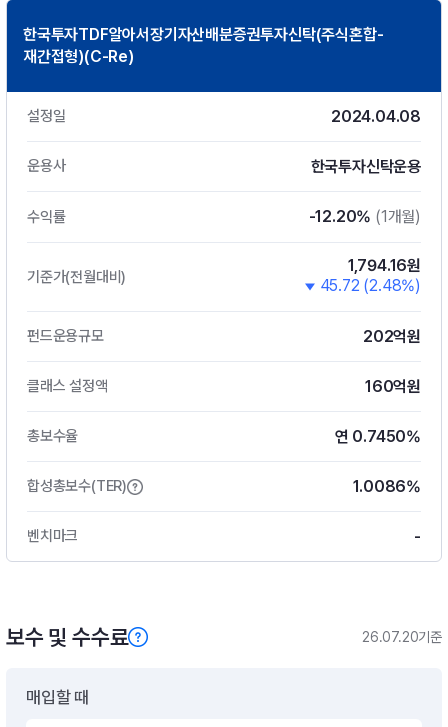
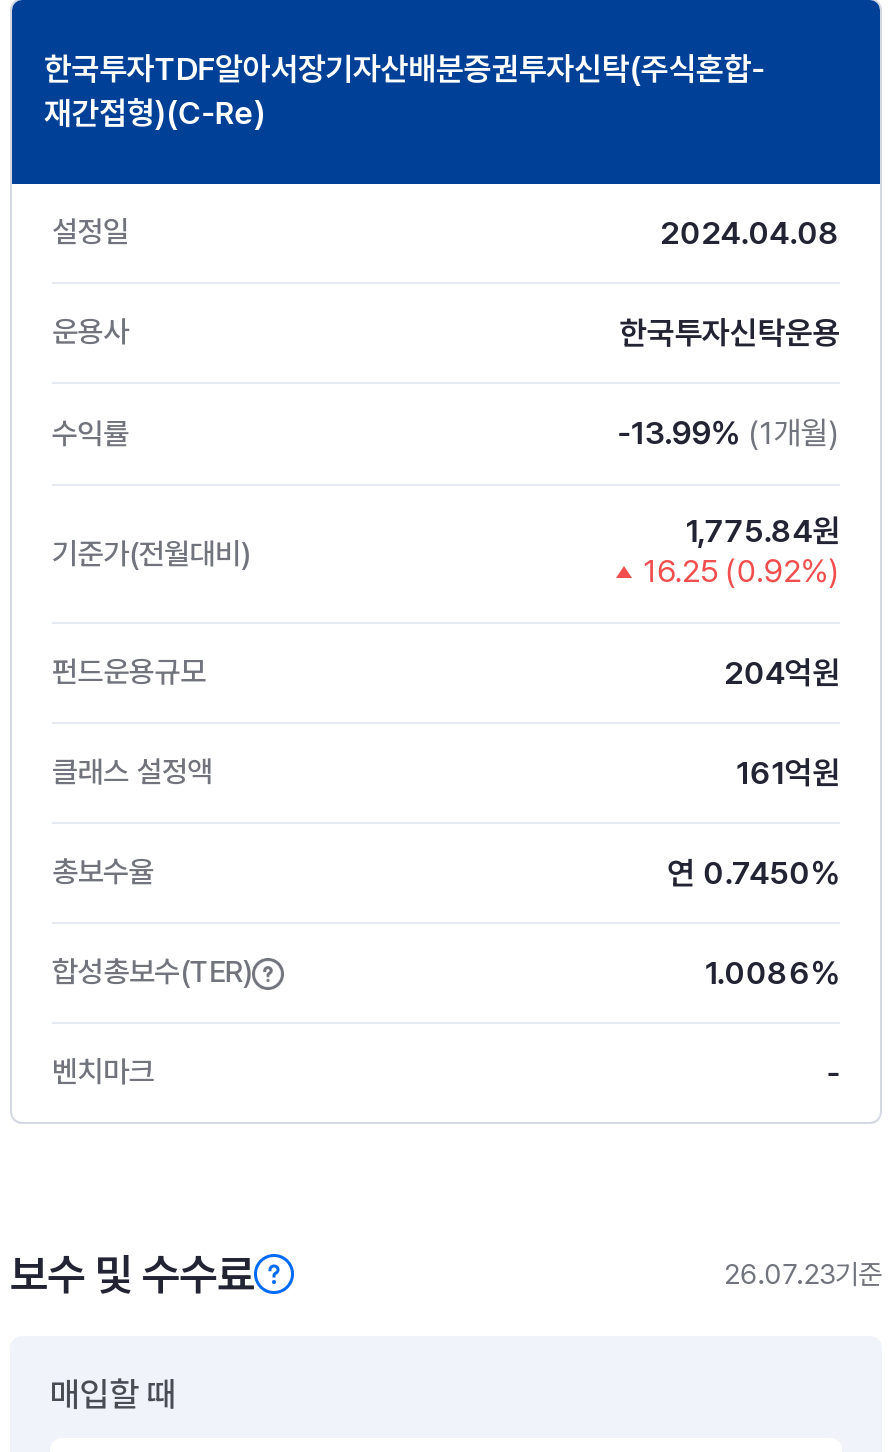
- -12.20% (1개월)
+ -13.99% (1개월)

- 1,794.16원
- 45.72 (2.48%)
+ 1,775.84원
+ 16.25 (0.92%)

- 202억원
+ 204억원

- 160억원
+ 161억원

- 26.07.20기준
+ 26.07.23기준
